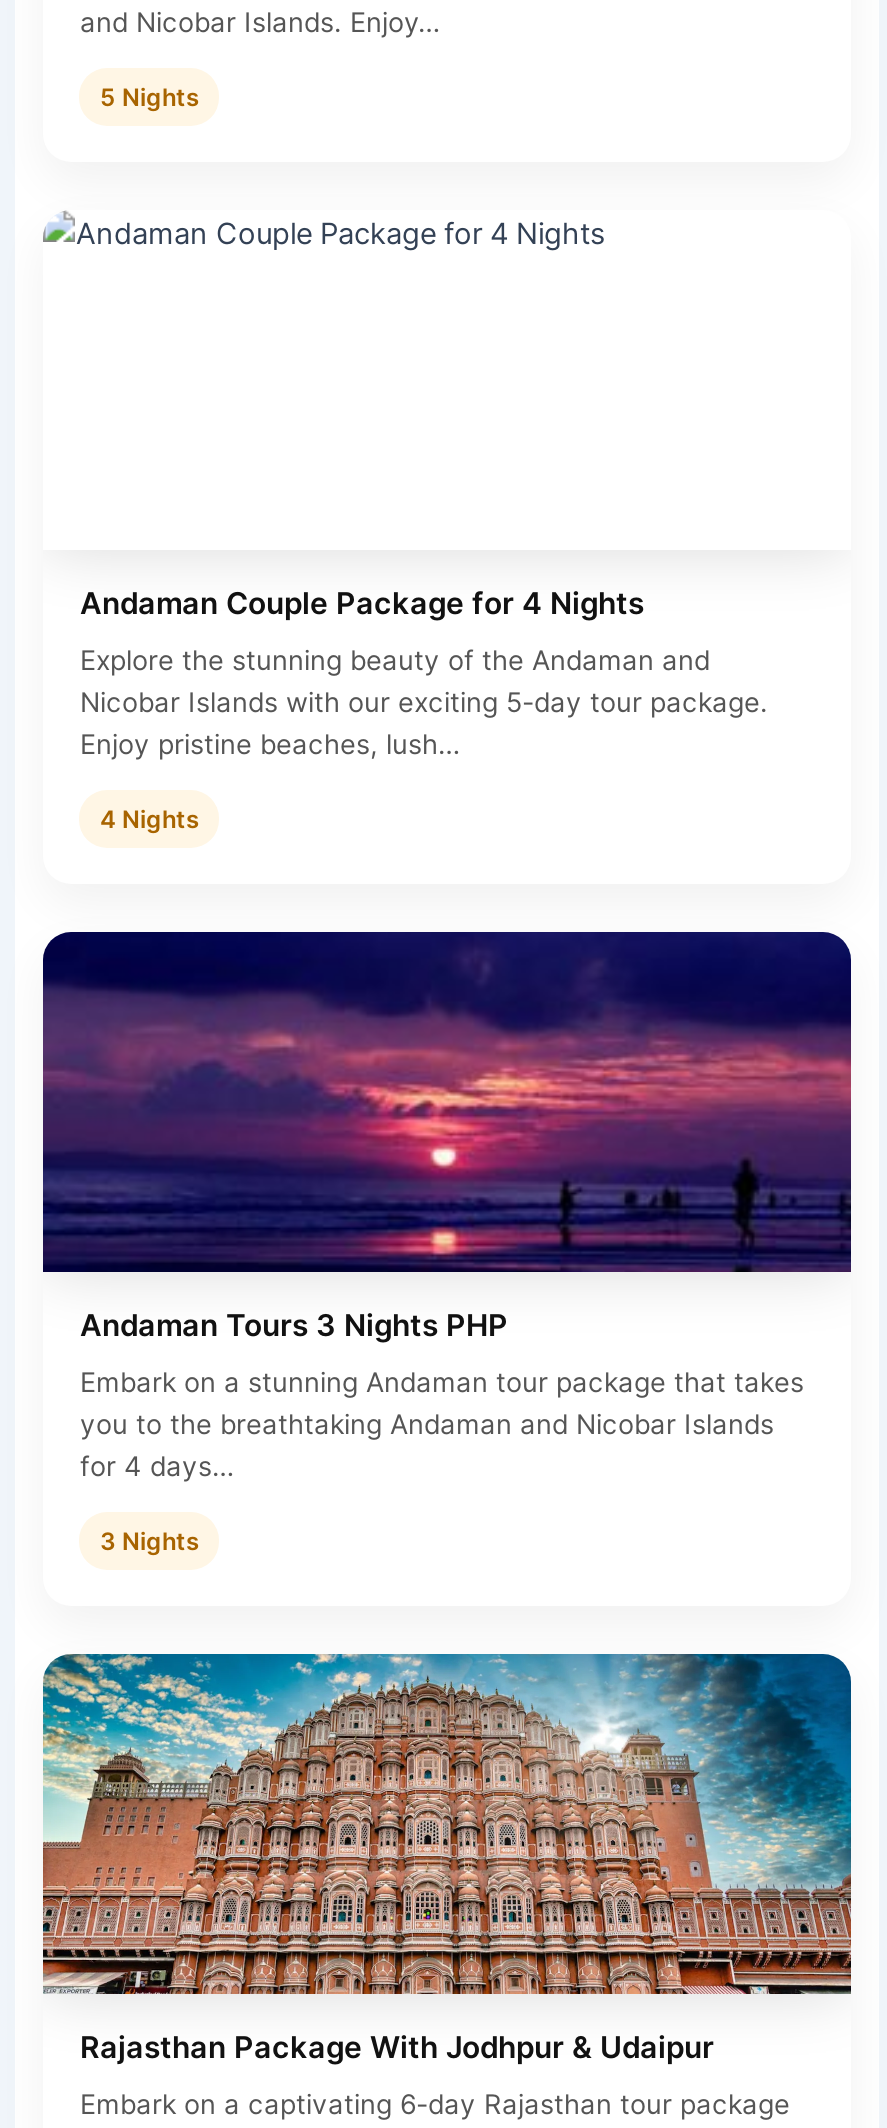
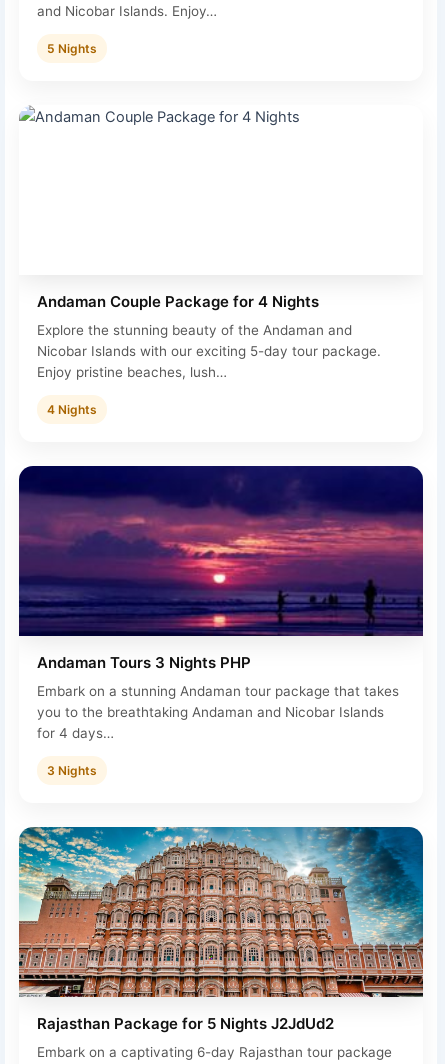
- Rajasthan Package With Jodhpur & Udaipur
+ Rajasthan Package for 5 Nights J2JdUd2
